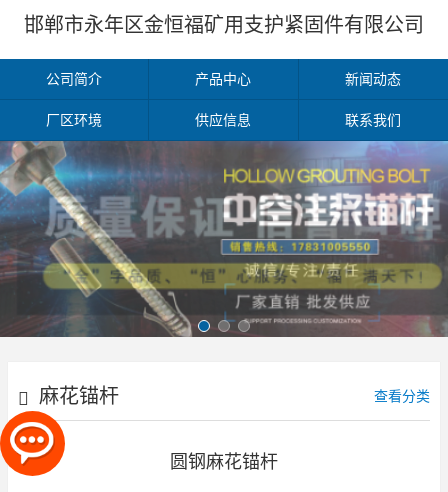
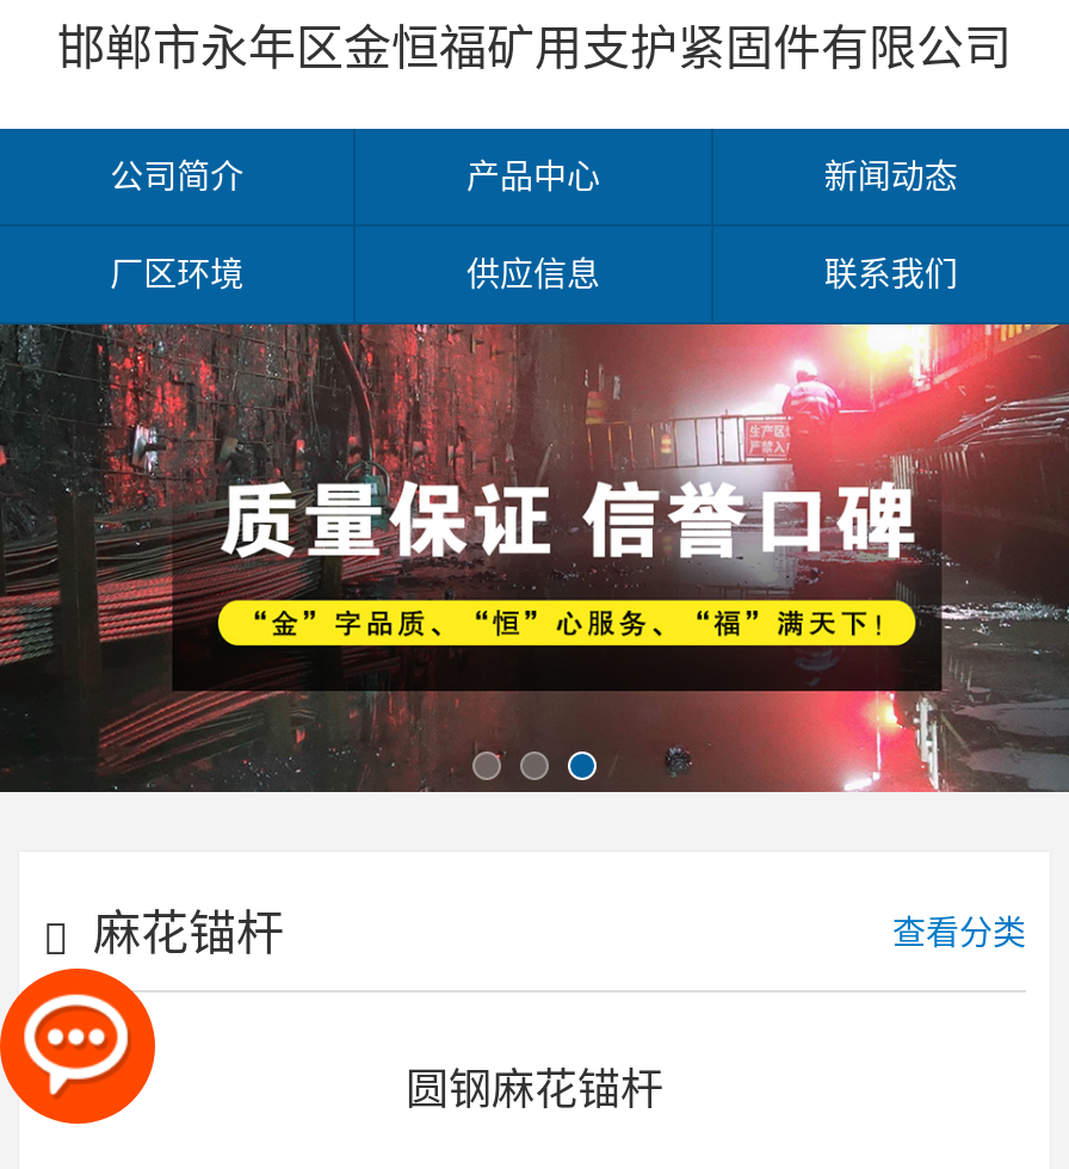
- [image]
+ [image]
